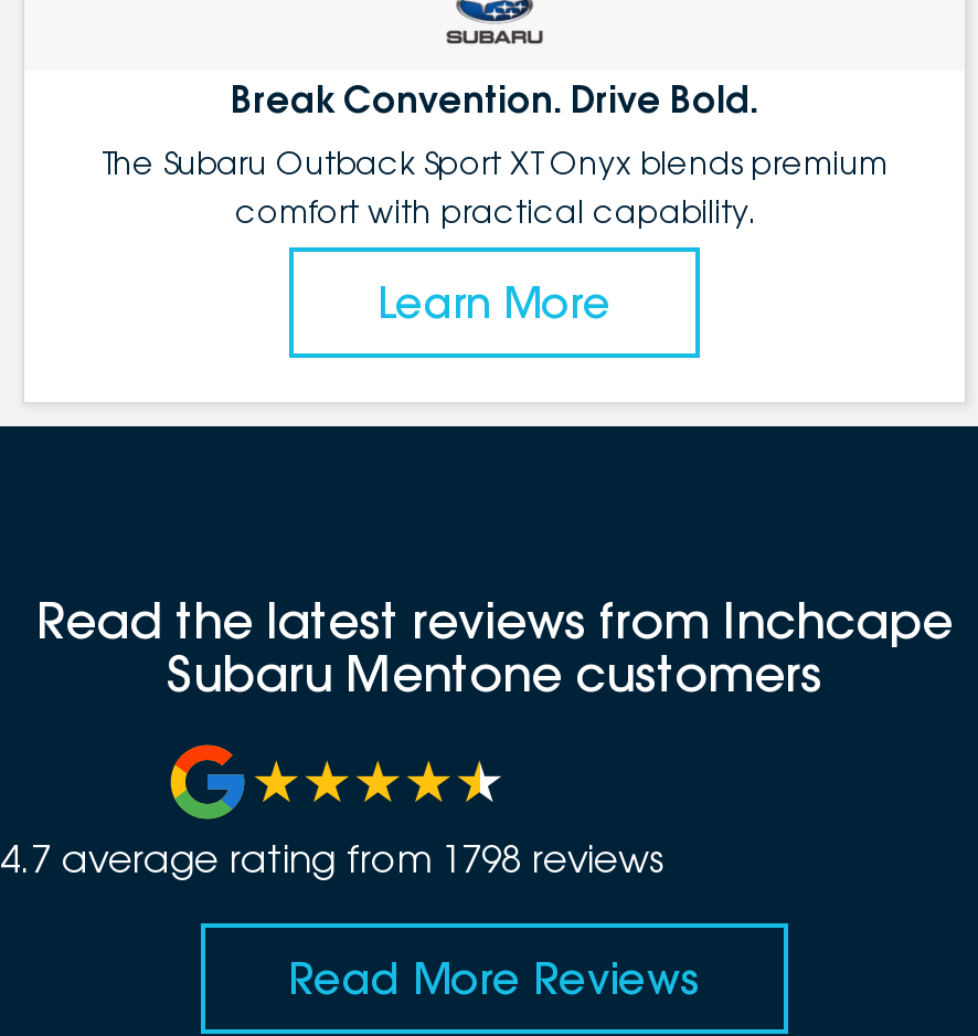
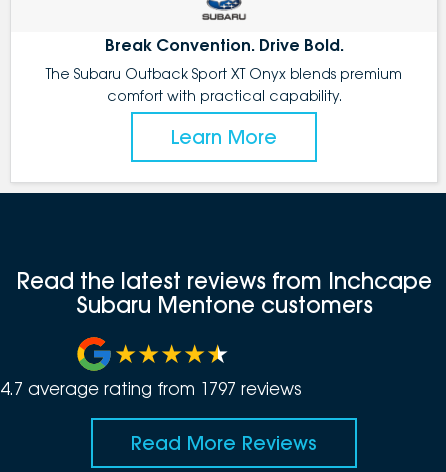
- 4.7 average rating from 1798 reviews
+ 4.7 average rating from 1797 reviews
